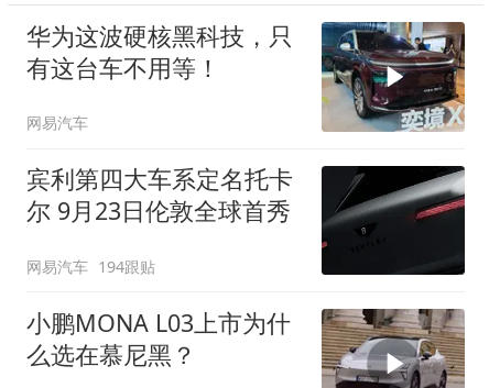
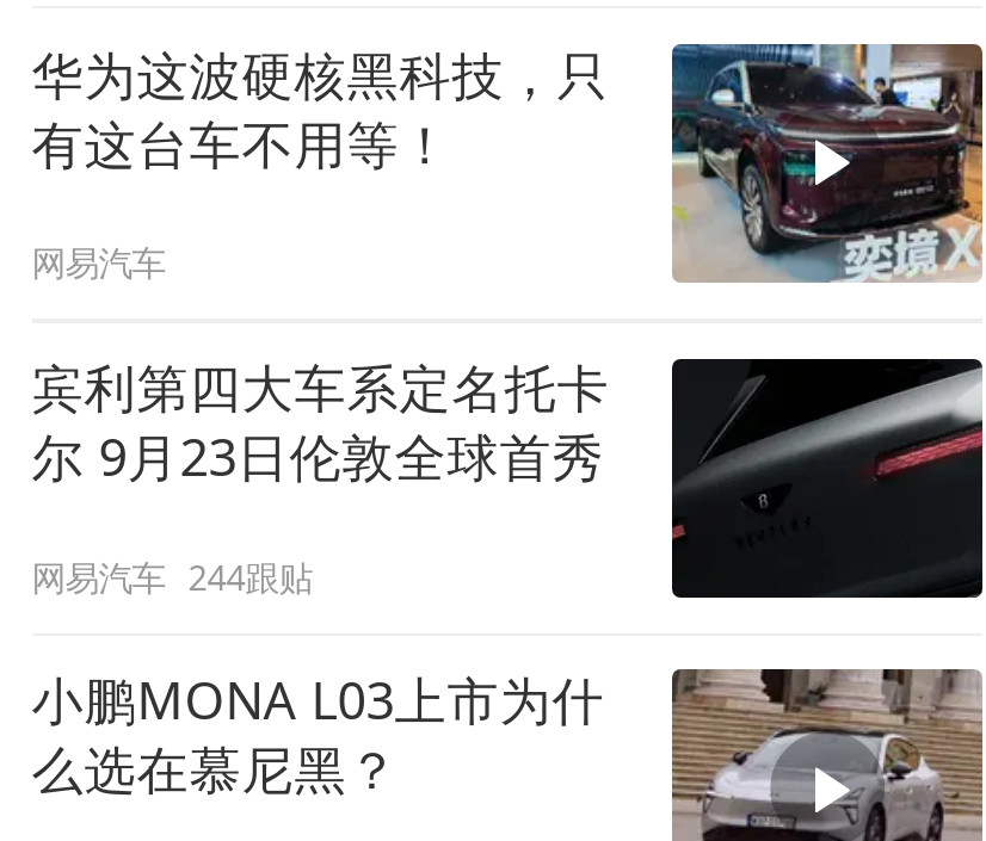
- 网易汽车 194跟贴
+ 网易汽车 244跟贴
